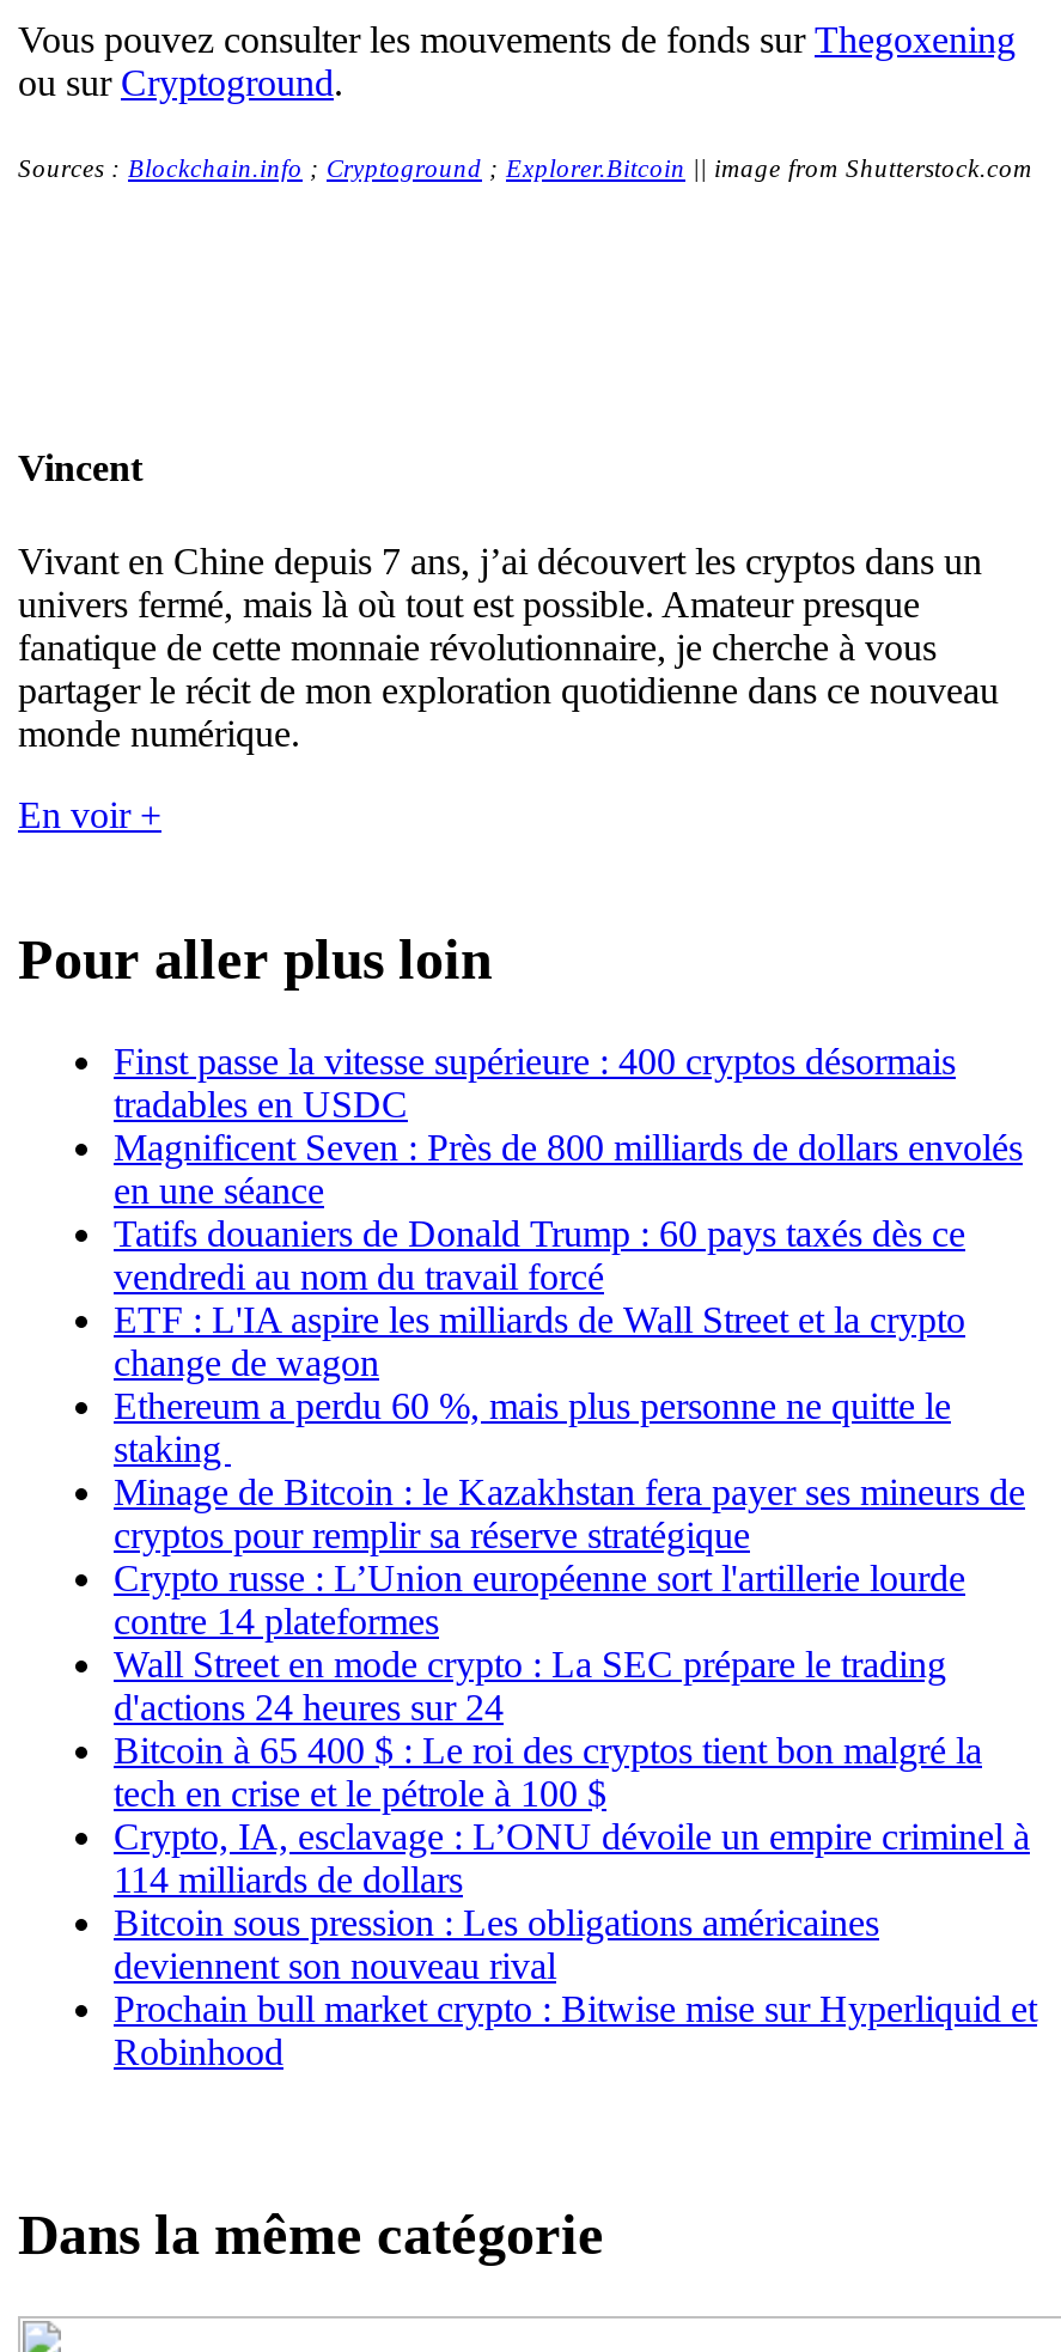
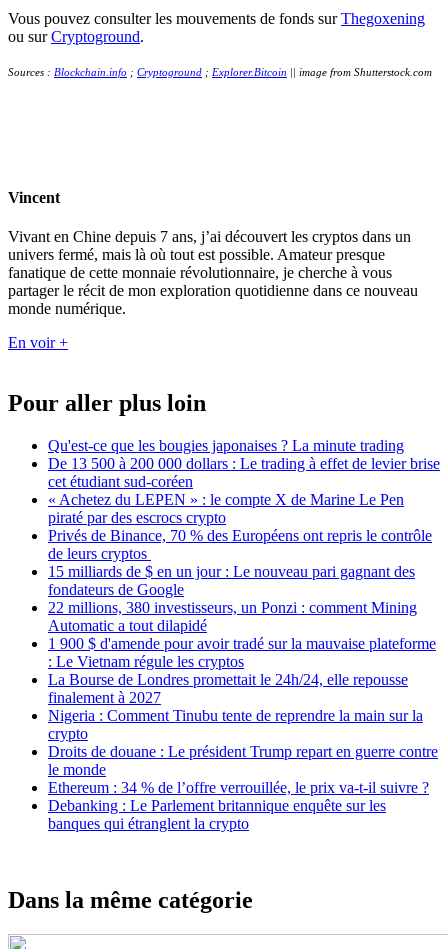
- Finst passe la vitesse supérieure : 400 cryptos désormais
- tradables en USDC
- Magnificent Seven : Près de 800 milliards de dollars envolés
- en une séance
- Tatifs douaniers de Donald Trump : 60 pays taxés dès ce
- vendredi au nom du travail forcé
- ETF : L'IA aspire les milliards de Wall Street et la crypto
- change de wagon
- Ethereum a perdu 60 %, mais plus personne ne quitte le
- staking
- Minage de Bitcoin : le Kazakhstan fera payer ses mineurs de
- cryptos pour remplir sa réserve stratégique
- Crypto russe : L’Union européenne sort l'artillerie lourde
- contre 14 plateformes
- Wall Street en mode crypto : La SEC prépare le trading
- d'actions 24 heures sur 24
- Bitcoin à 65 400 $ : Le roi des cryptos tient bon malgré la
- tech en crise et le pétrole à 100 $
- Crypto, IA, esclavage : L’ONU dévoile un empire criminel à
- 114 milliards de dollars
- Bitcoin sous pression : Les obligations américaines
- deviennent son nouveau rival
- Prochain bull market crypto : Bitwise mise sur Hyperliquid et
- Robinhood
+ Qu'est-ce que les bougies japonaises ? La minute trading
+ De 13 500 à 200 000 dollars : Le trading à effet de levier brise
+ cet étudiant sud-coréen
+ « Achetez du LEPEN » : le compte X de Marine Le Pen
+ piraté par des escrocs crypto
+ Privés de Binance, 70 % des Européens ont repris le contrôle
+ de leurs cryptos
+ 15 milliards de $ en un jour : Le nouveau pari gagnant des
+ fondateurs de Google
+ 22 millions, 380 investisseurs, un Ponzi : comment Mining
+ Automatic a tout dilapidé
+ 1 900 $ d'amende pour avoir tradé sur la mauvaise plateforme
+ : Le Vietnam régule les cryptos
+ La Bourse de Londres promettait le 24h/24, elle repousse
+ finalement à 2027
+ Nigeria : Comment Tinubu tente de reprendre la main sur la
+ crypto
+ Droits de douane : Le président Trump repart en guerre contre
+ le monde
+ Ethereum : 34 % de l’offre verrouillée, le prix va-t-il suivre ?
+ Debanking : Le Parlement britannique enquête sur les
+ banques qui étranglent la crypto
